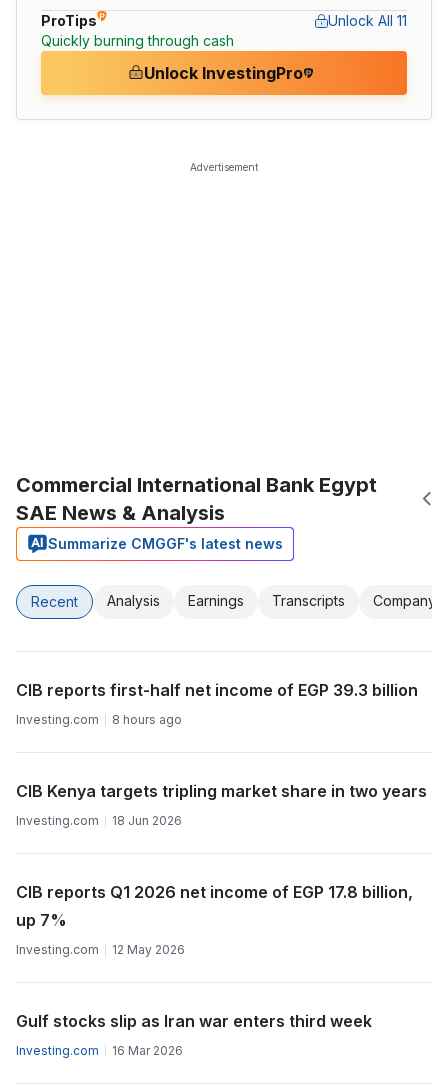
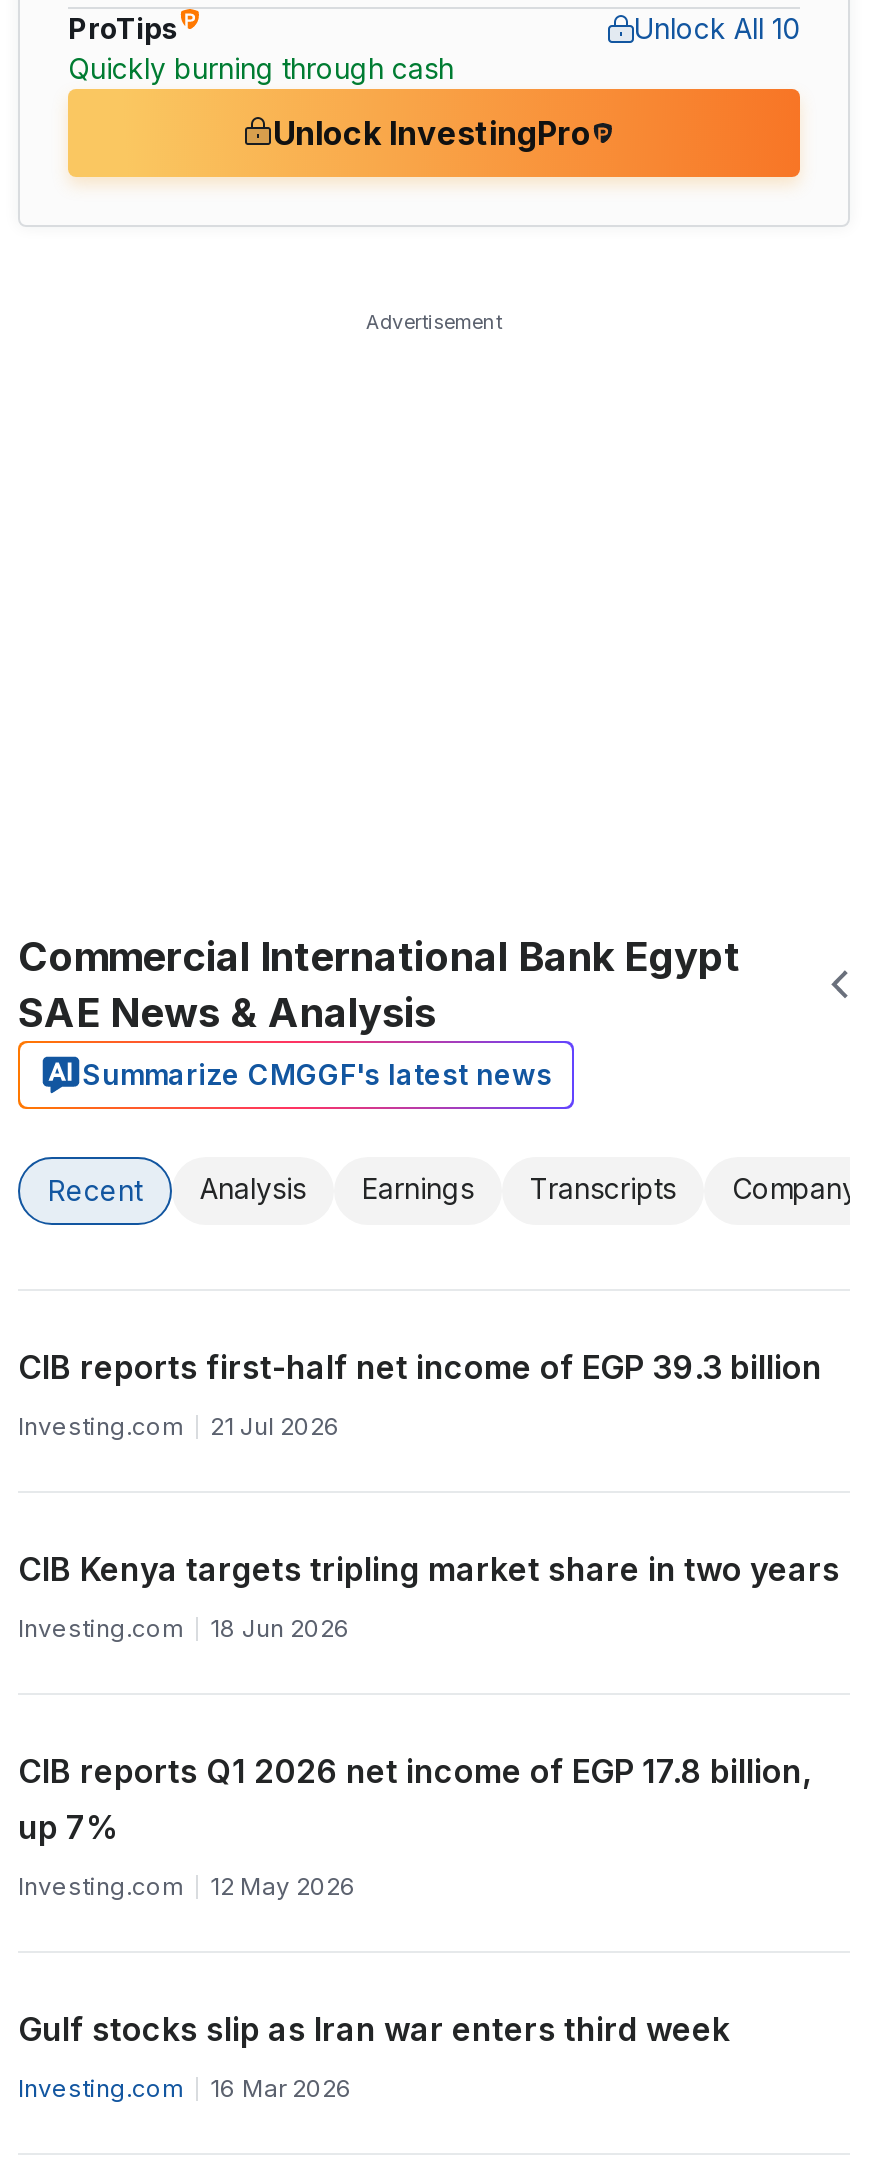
- Unlock All 11
+ Unlock All 10

- Investing.com 8 hours ago
+ Investing.com 21 Jul 2026
